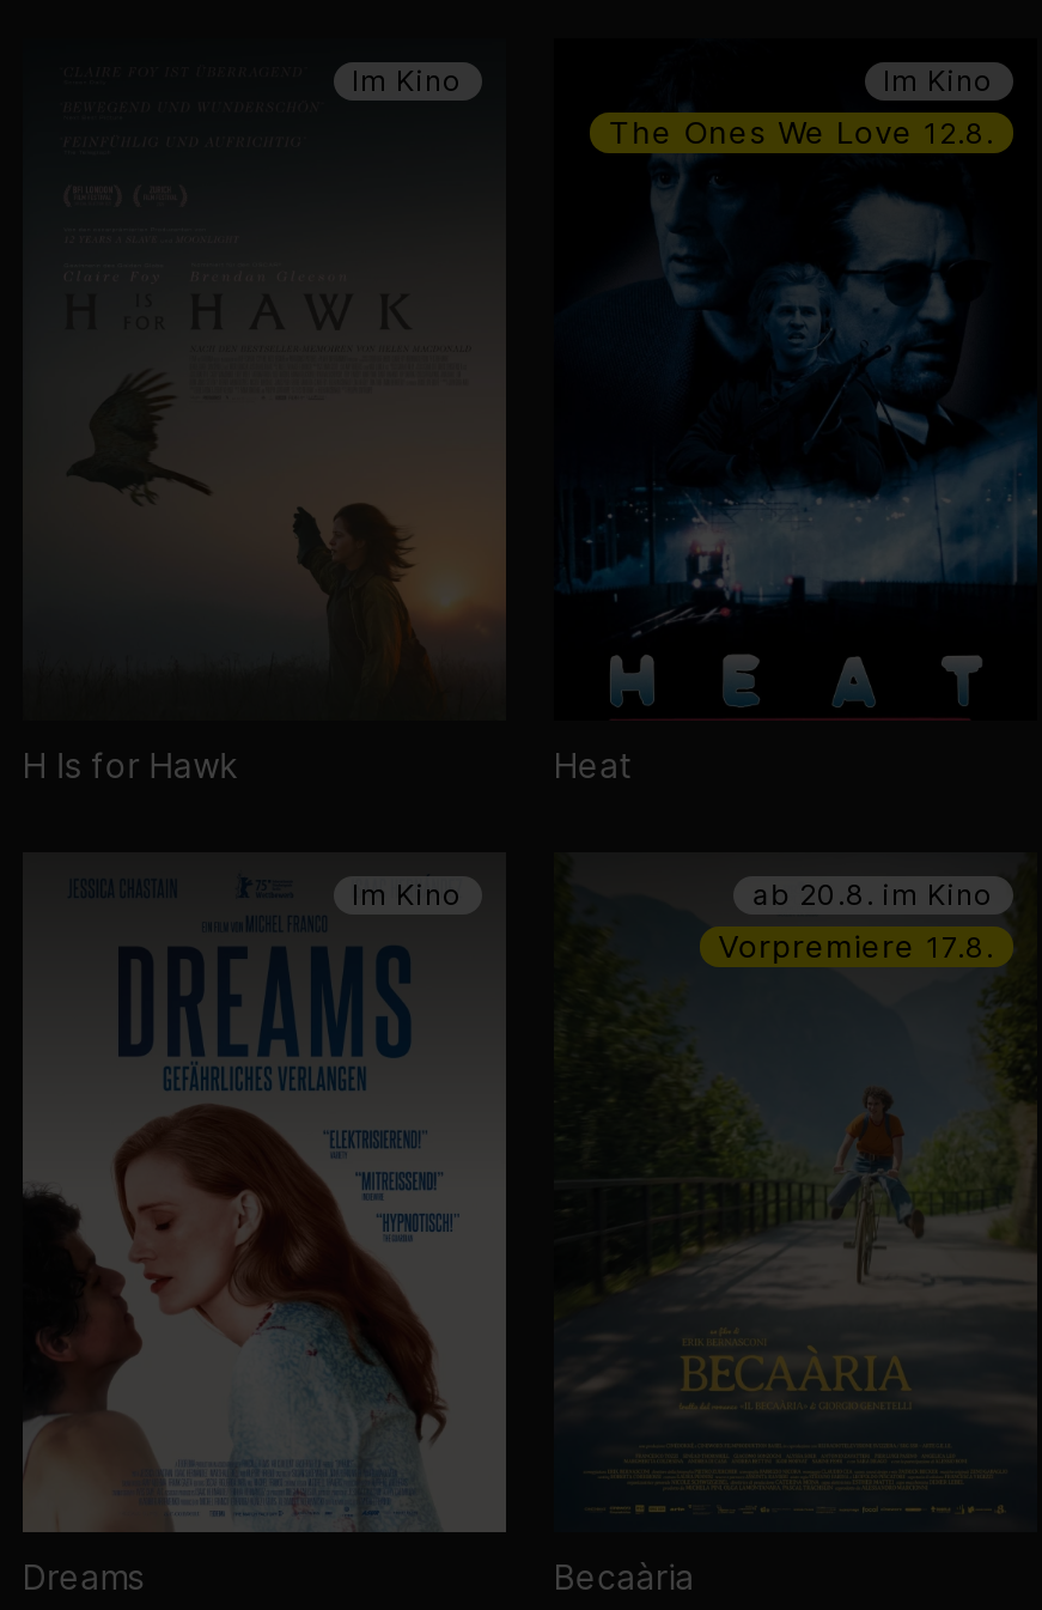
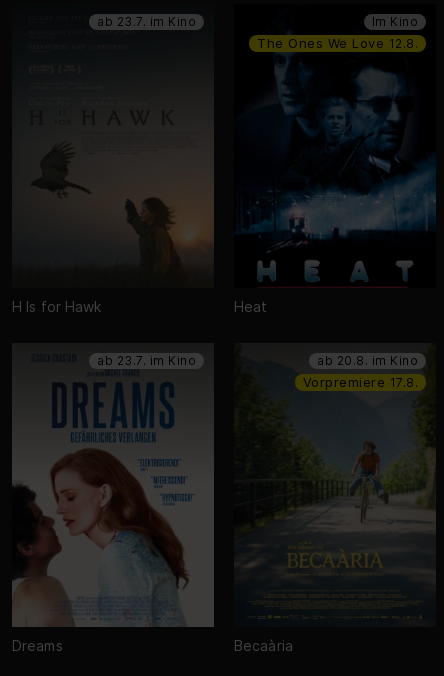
- Im Kino
+ ab23.7.im Kino

- Im Kino
+ ab23.7.im Kino
